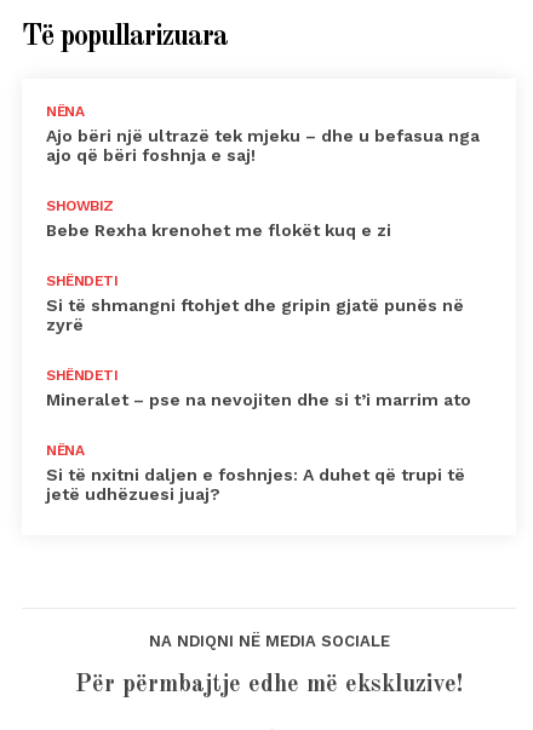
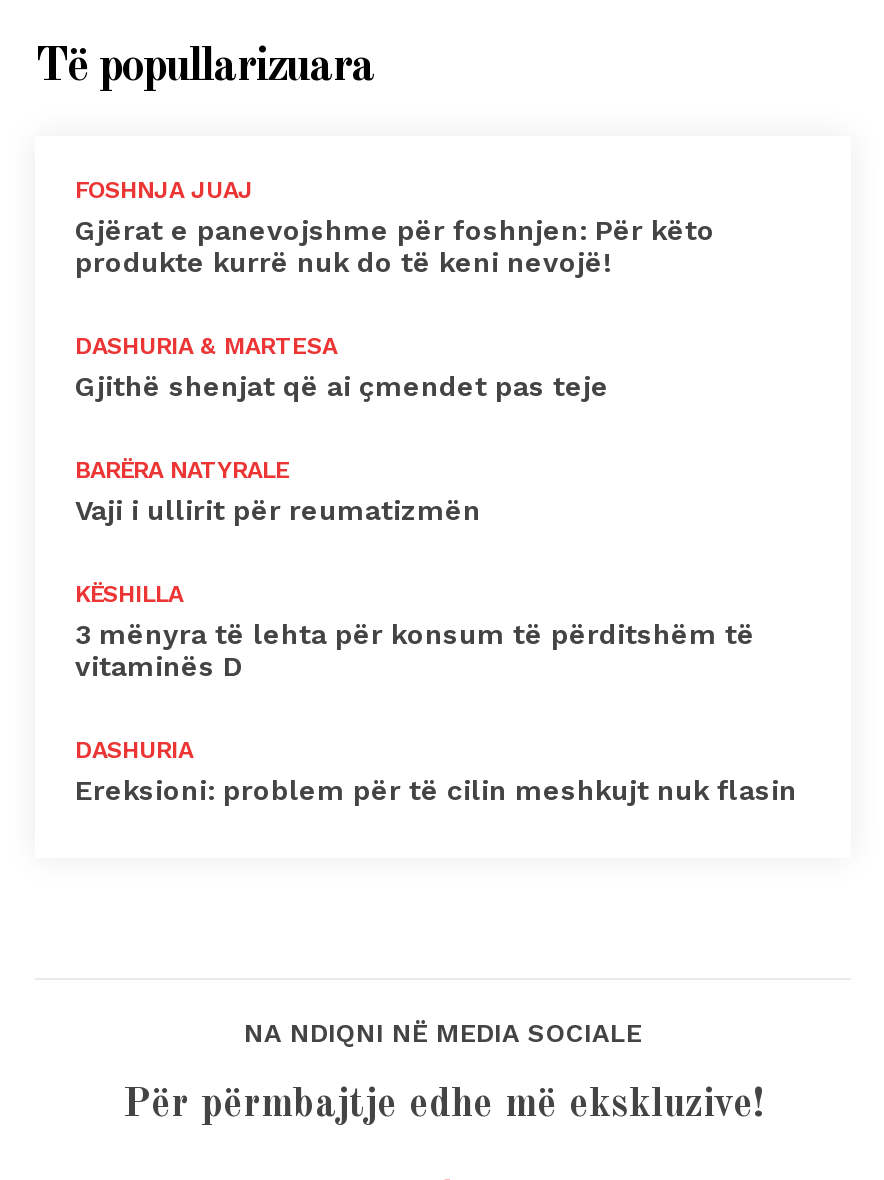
- NËNA
- Ajo bëri një ultrazë tek mjeku – dhe u befasua nga
- ajo që bëri foshnja e saj!
+ FOSHNJA JUAJ
+ Gjërat e panevojshme për foshnjen: Për këto
+ produkte kurrë nuk do të keni nevojë!

- SHOWBIZ
- Bebe Rexha krenohet me flokët kuq e zi
+ DASHURIA & MARTESA
+ Gjithë shenjat që ai çmendet pas teje

- SHËNDETI
- Si të shmangni ftohjet dhe gripin gjatë punës në
- zyrë
+ BARËRA NATYRALE
+ Vaji i ullirit për reumatizmën

- SHËNDETI
- Mineralet – pse na nevojiten dhe si t’i marrim ato
+ KËSHILLA
+ 3 mënyra të lehta për konsum të përditshëm të
+ vitaminës D

- NËNA
- Si të nxitni daljen e foshnjes: A duhet që trupi të
- jetë udhëzuesi juaj?
+ DASHURIA
+ Ereksioni: problem për të cilin meshkujt nuk flasin
